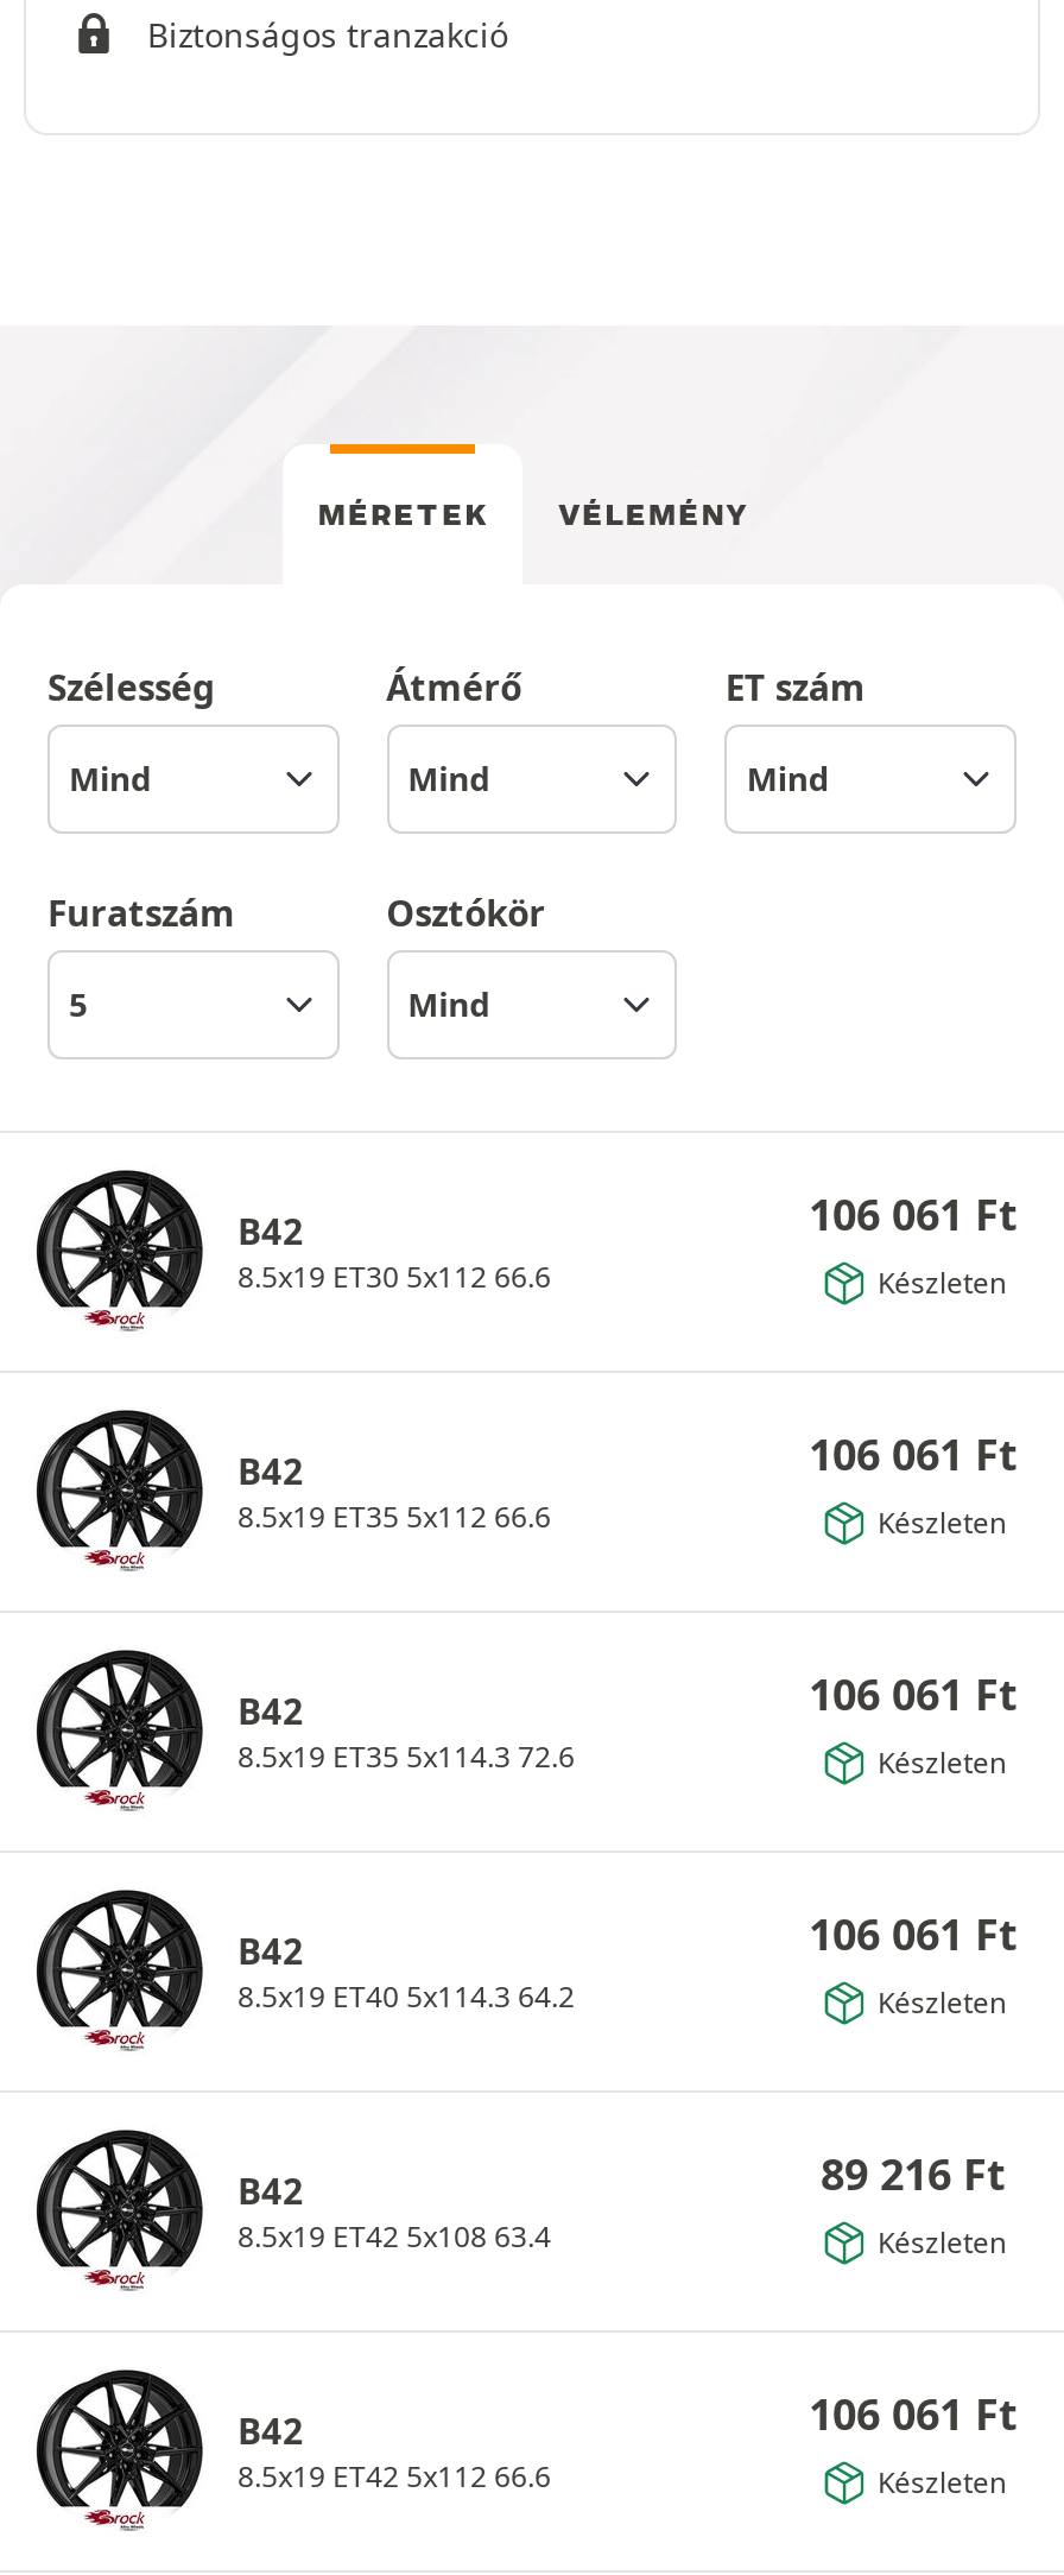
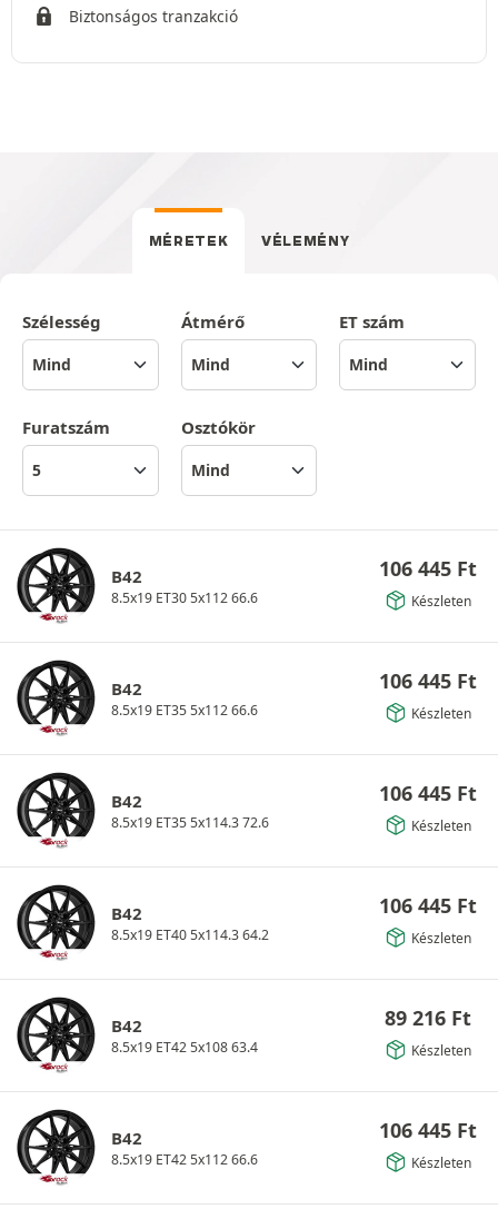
- 106 061 Ft
+ 106 445 Ft

- 106 061 Ft
+ 106 445 Ft

- 106 061 Ft
+ 106 445 Ft

- 106 061 Ft
+ 106 445 Ft

- 106 061 Ft
+ 106 445 Ft
